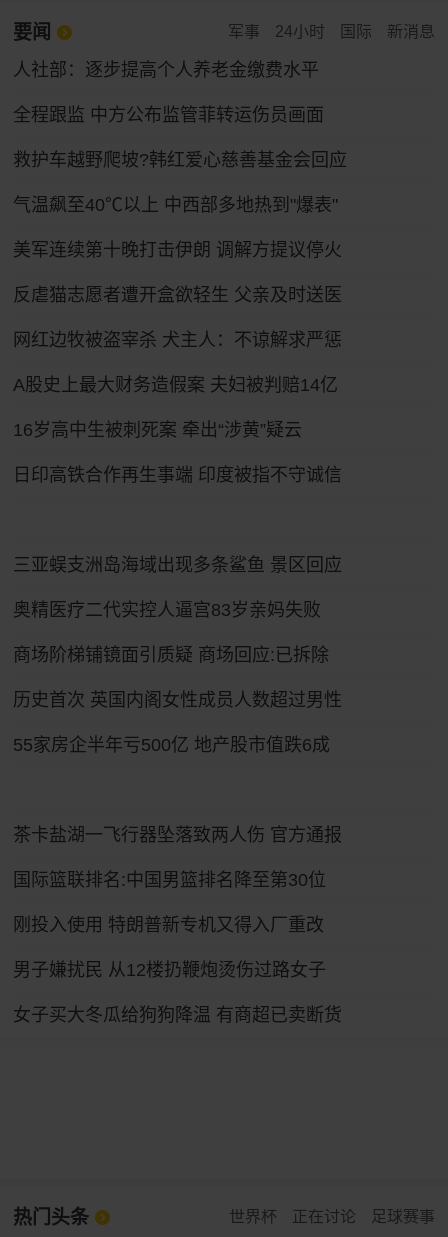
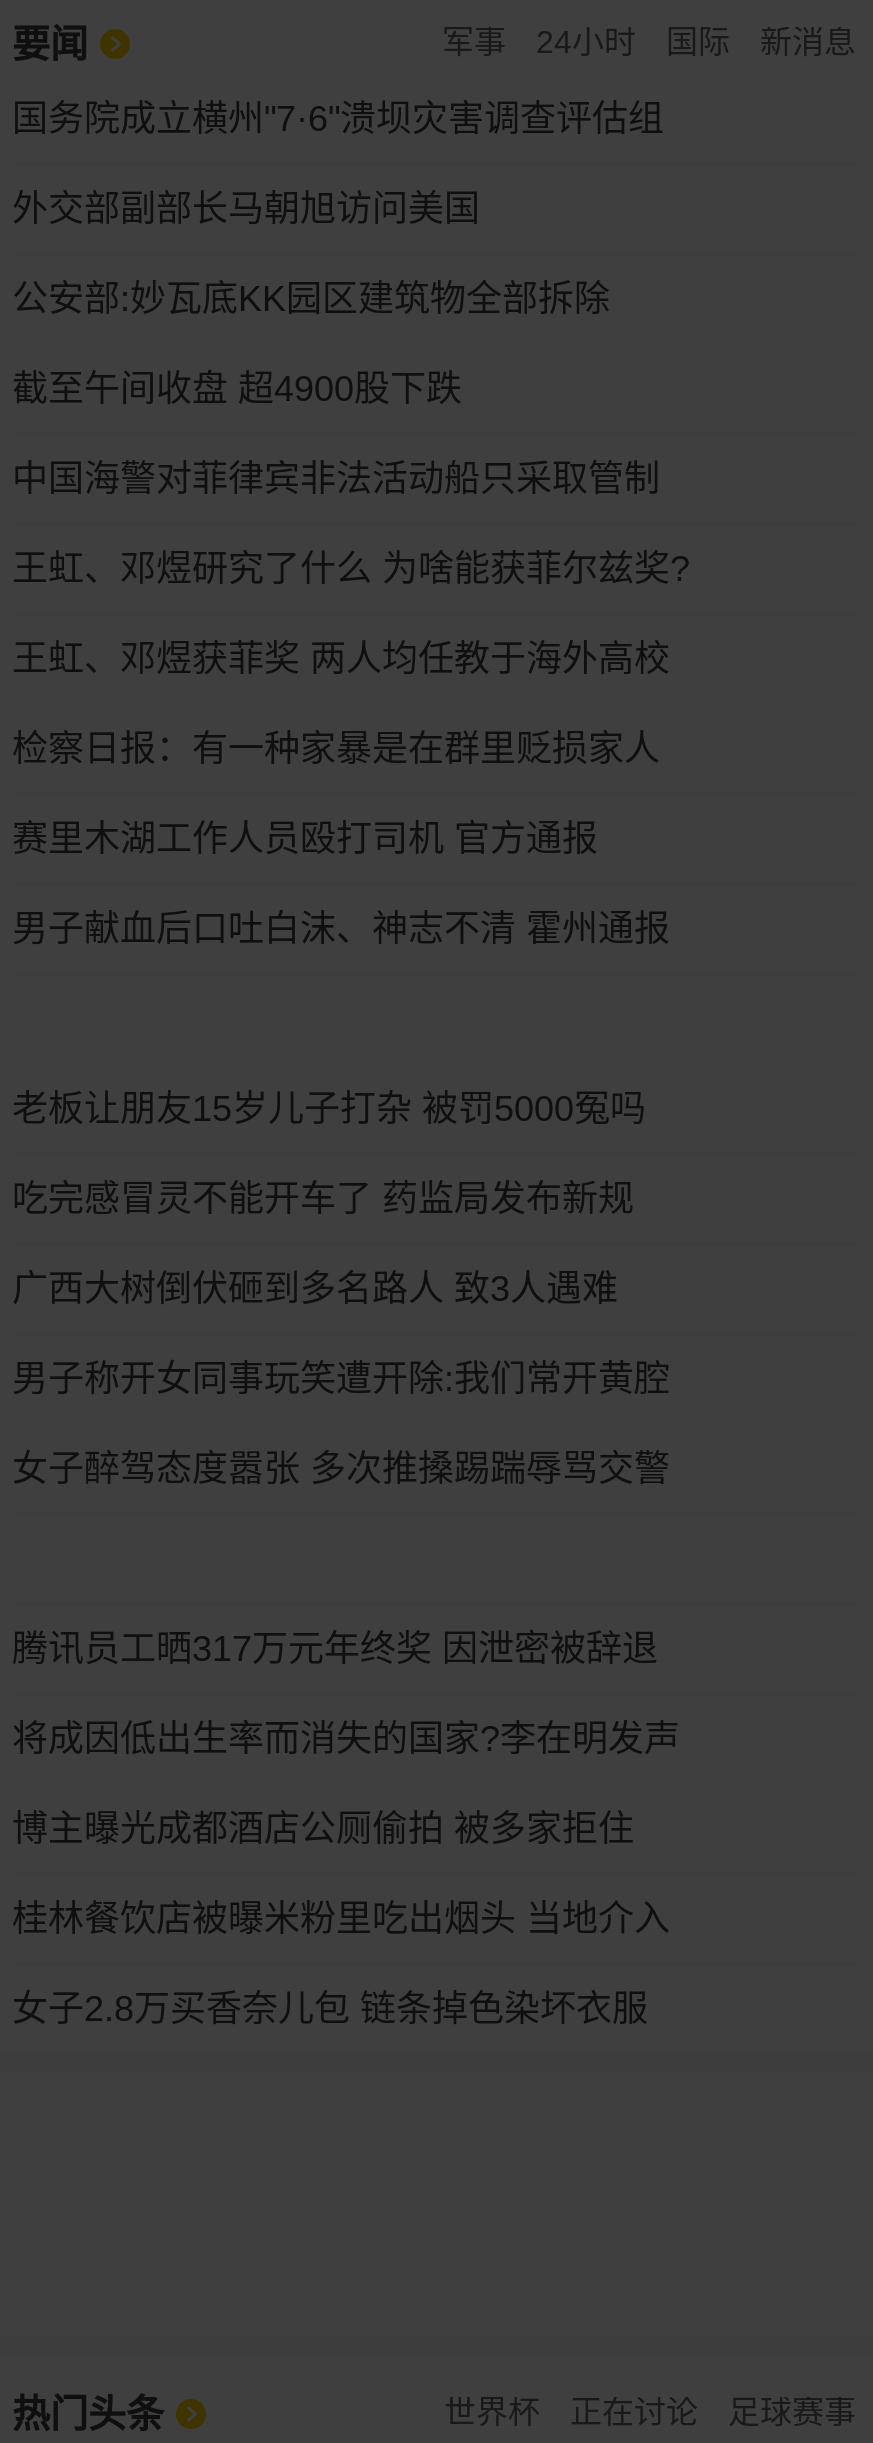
- 人社部：逐步提高个人养老金缴费水平
+ 国务院成立横州"7·6"溃坝灾害调查评估组

- 全程跟监 中方公布监管菲转运伤员画面
+ 外交部副部长马朝旭访问美国

- 救护车越野爬坡?韩红爱心慈善基金会回应
+ 公安部:妙瓦底KK园区建筑物全部拆除

- 气温飙至40℃以上 中西部多地热到"爆表"
+ 截至午间收盘 超4900股下跌

- 美军连续第十晚打击伊朗 调解方提议停火
+ 中国海警对菲律宾非法活动船只采取管制

- 反虐猫志愿者遭开盒欲轻生 父亲及时送医
+ 王虹、邓煜研究了什么 为啥能获菲尔兹奖?

- 网红边牧被盗宰杀 犬主人：不谅解求严惩
+ 王虹、邓煜获菲奖 两人均任教于海外高校

- A股史上最大财务造假案 夫妇被判赔14亿
+ 检察日报：有一种家暴是在群里贬损家人

- 16岁高中生被刺死案 牵出“涉黄”疑云
+ 赛里木湖工作人员殴打司机 官方通报

- 日印高铁合作再生事端 印度被指不守诚信
+ 男子献血后口吐白沫、神志不清 霍州通报

- 三亚蜈支洲岛海域出现多条鲨鱼 景区回应
+ 老板让朋友15岁儿子打杂 被罚5000冤吗

- 奥精医疗二代实控人逼宫83岁亲妈失败
+ 吃完感冒灵不能开车了 药监局发布新规

- 商场阶梯铺镜面引质疑 商场回应:已拆除
+ 广西大树倒伏砸到多名路人 致3人遇难

- 历史首次 英国内阁女性成员人数超过男性
+ 男子称开女同事玩笑遭开除:我们常开黄腔

- 55家房企半年亏500亿 地产股市值跌6成
+ 女子醉驾态度嚣张 多次推搡踢踹辱骂交警

- 茶卡盐湖一飞行器坠落致两人伤 官方通报
+ 腾讯员工晒317万元年终奖 因泄密被辞退

- 国际篮联排名:中国男篮排名降至第30位
+ 将成因低出生率而消失的国家?李在明发声

- 刚投入使用 特朗普新专机又得入厂重改
+ 博主曝光成都酒店公厕偷拍 被多家拒住

- 男子嫌扰民 从12楼扔鞭炮烫伤过路女子
+ 桂林餐饮店被曝米粉里吃出烟头 当地介入

- 女子买大冬瓜给狗狗降温 有商超已卖断货
+ 女子2.8万买香奈儿包 链条掉色染坏衣服
